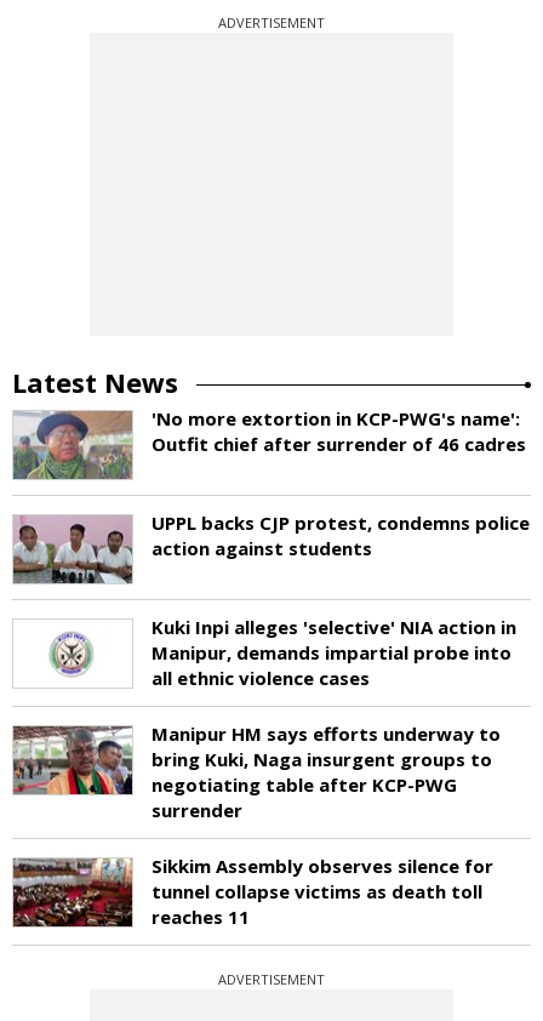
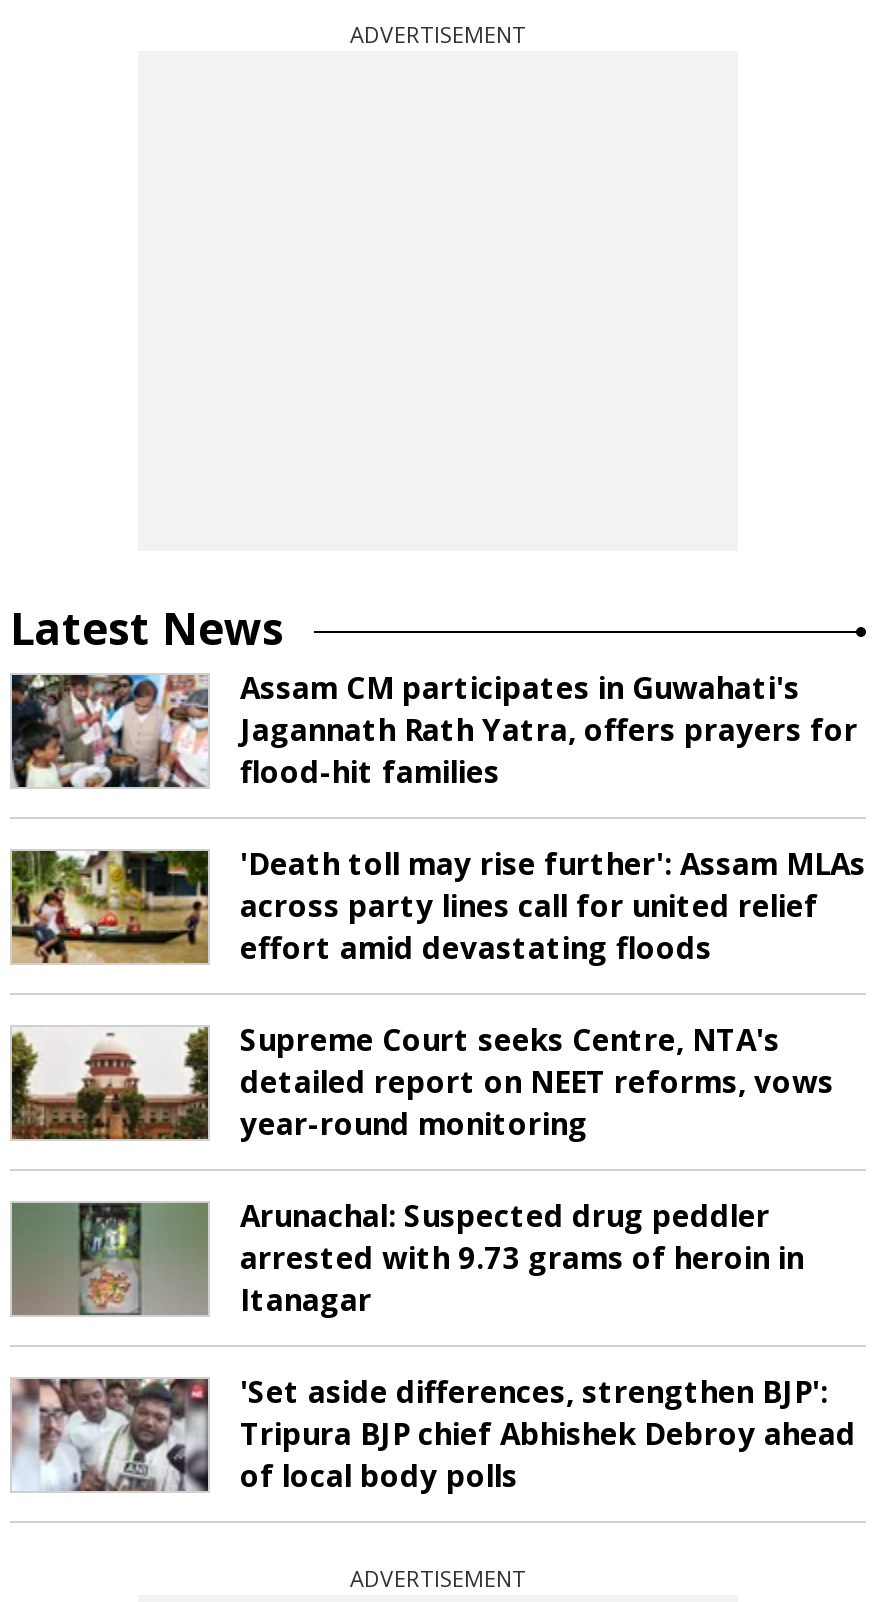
- [image]
- 'No more extortion in KCP-PWG's name':
- Outfit chief after surrender of 46 cadres
+ [image]
+ Assam CM participates in Guwahati's
+ Jagannath Rath Yatra, offers prayers for
+ flood-hit families

- [image]
- UPPL backs CJP protest, condemns police
- action against students
+ [image]
+ 'Death toll may rise further': Assam MLAs
+ across party lines call for united relief
+ effort amid devastating floods

- [image]
- Kuki Inpi alleges 'selective' NIA action in
- Manipur, demands impartial probe into
- all ethnic violence cases
+ [image]
+ Supreme Court seeks Centre, NTA's
+ detailed report on NEET reforms, vows
+ year-round monitoring

- [image]
- Manipur HM says efforts underway to
- bring Kuki, Naga insurgent groups to
- negotiating table after KCP-PWG
- surrender
+ [image]
+ Arunachal: Suspected drug peddler
+ arrested with 9.73 grams of heroin in
+ Itanagar

- [image]
- Sikkim Assembly observes silence for
- tunnel collapse victims as death toll
- reaches 11
+ [image]
+ 'Set aside differences, strengthen BJP':
+ Tripura BJP chief Abhishek Debroy ahead
+ of local body polls
